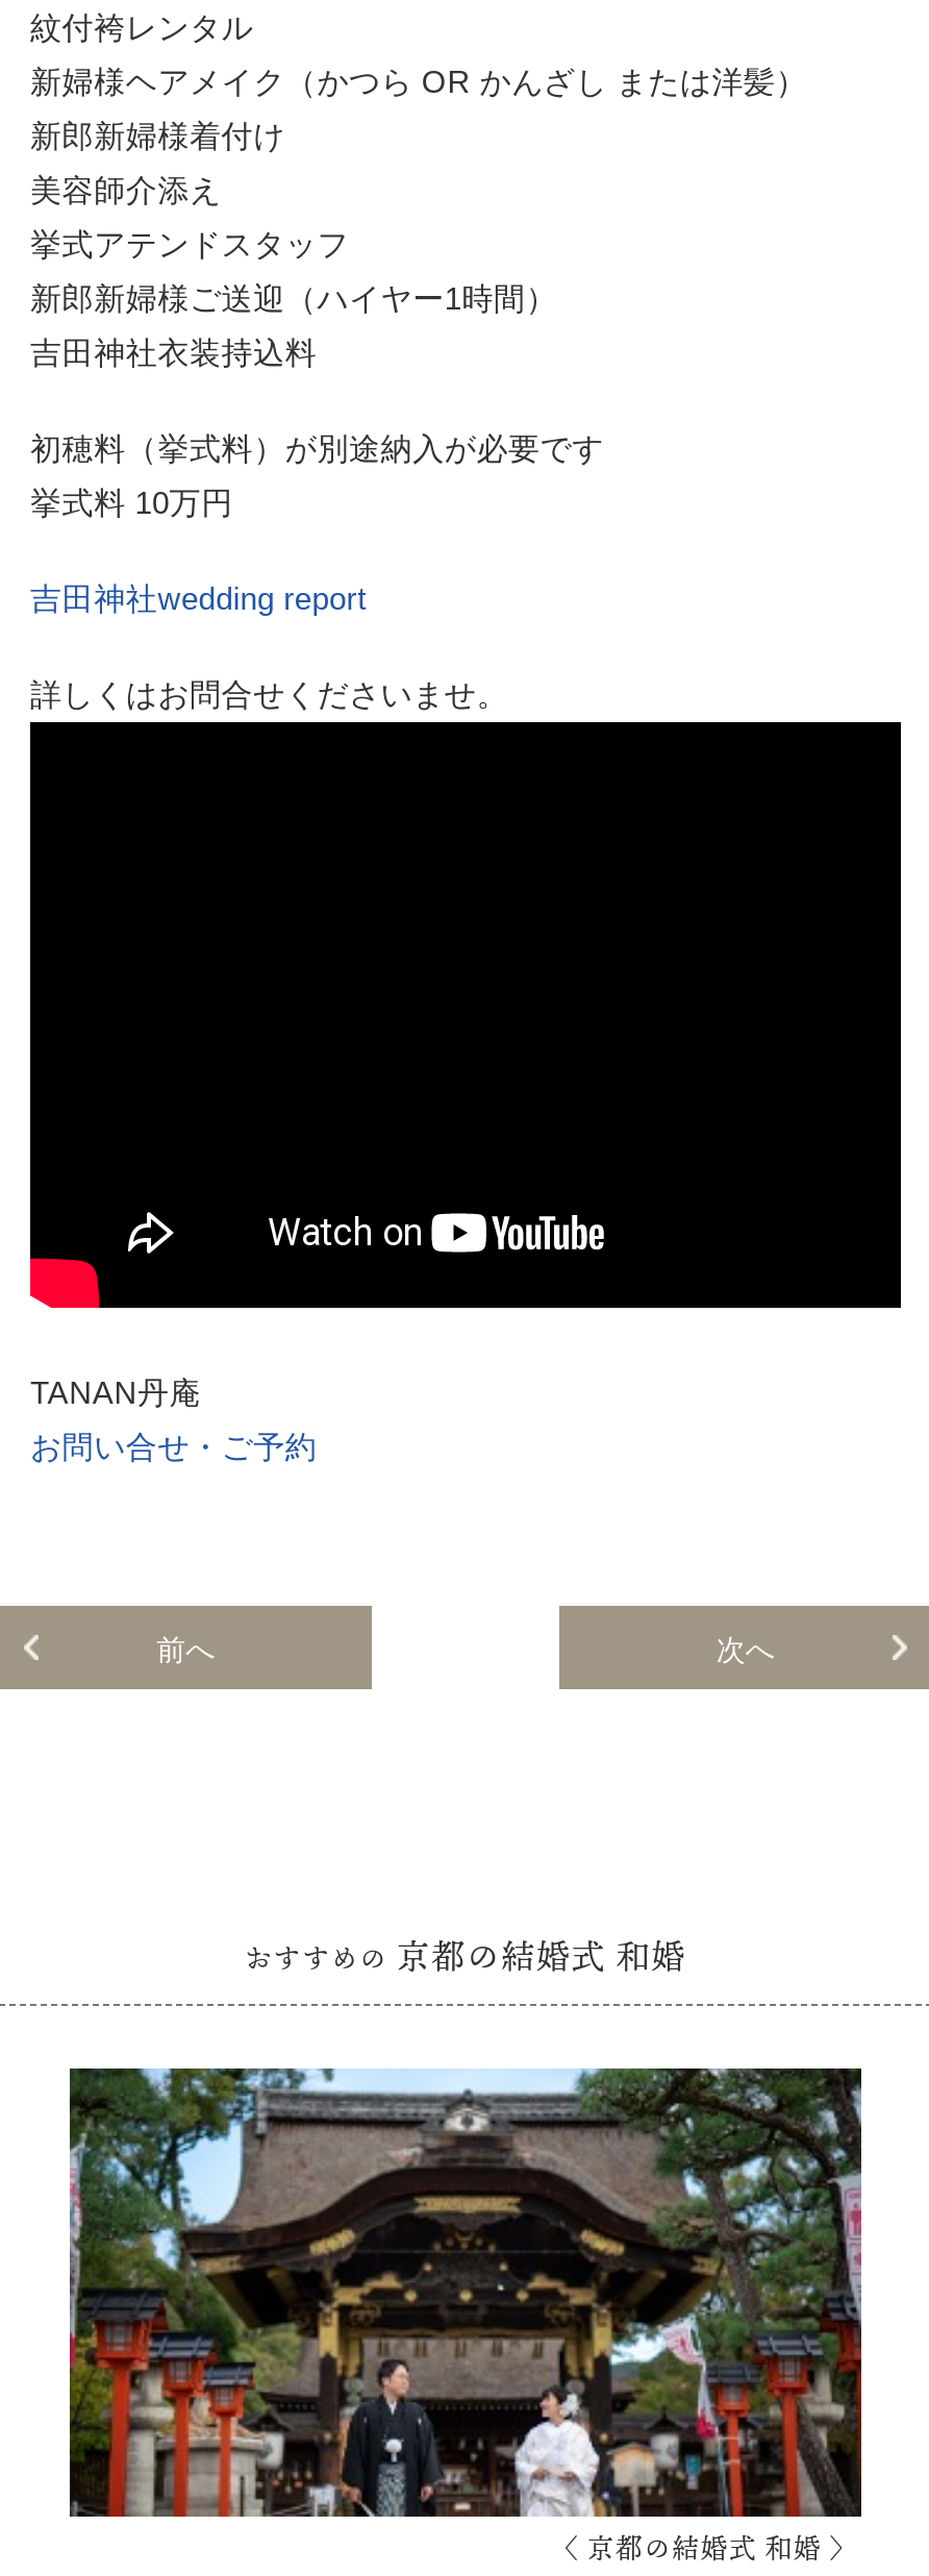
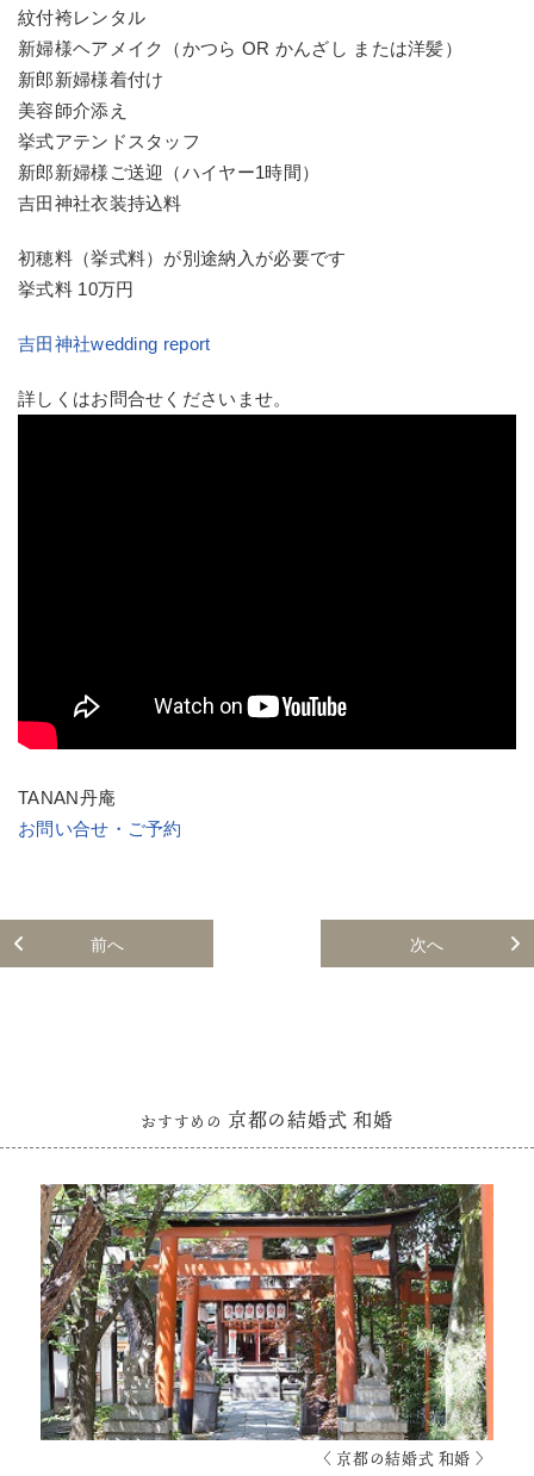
- [image]
+ [image]
